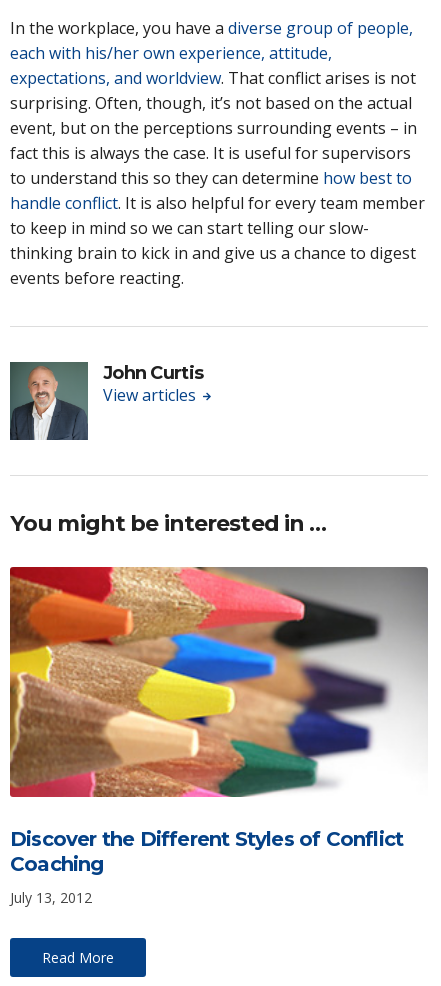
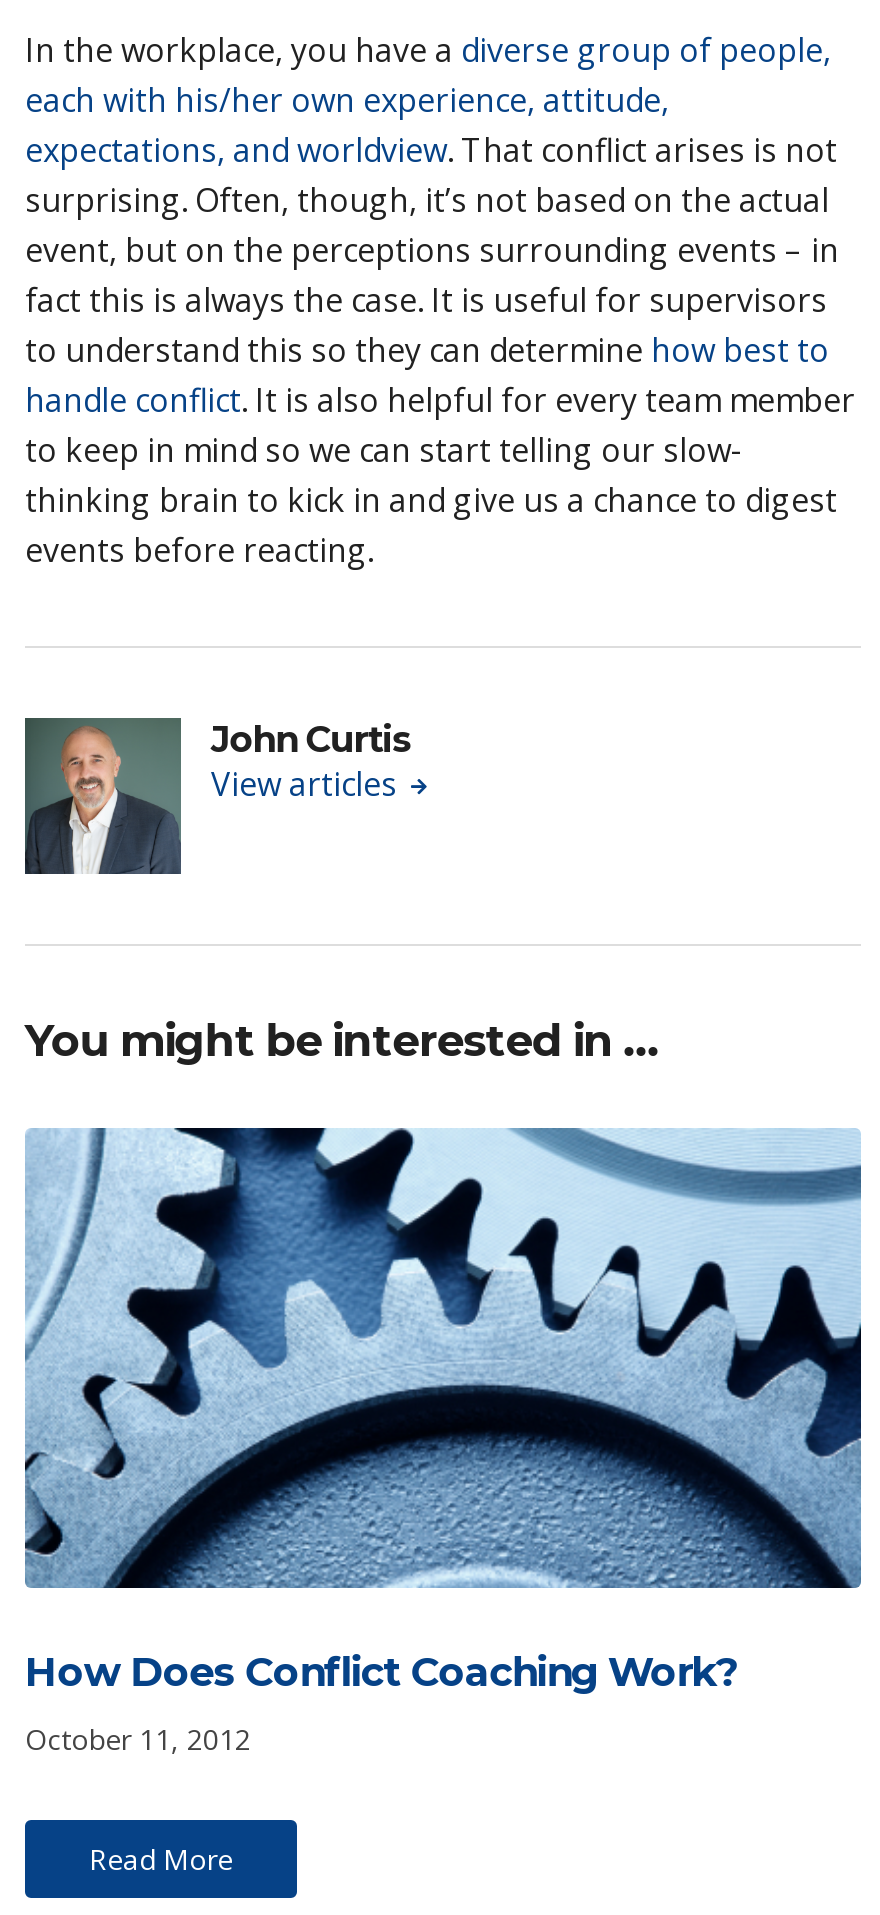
- [image]
- Discover the Different Styles of Conflict
- Coaching
+ [image]
+ How Does Conflict Coaching Work?

- July 13, 2012
+ October 11, 2012
